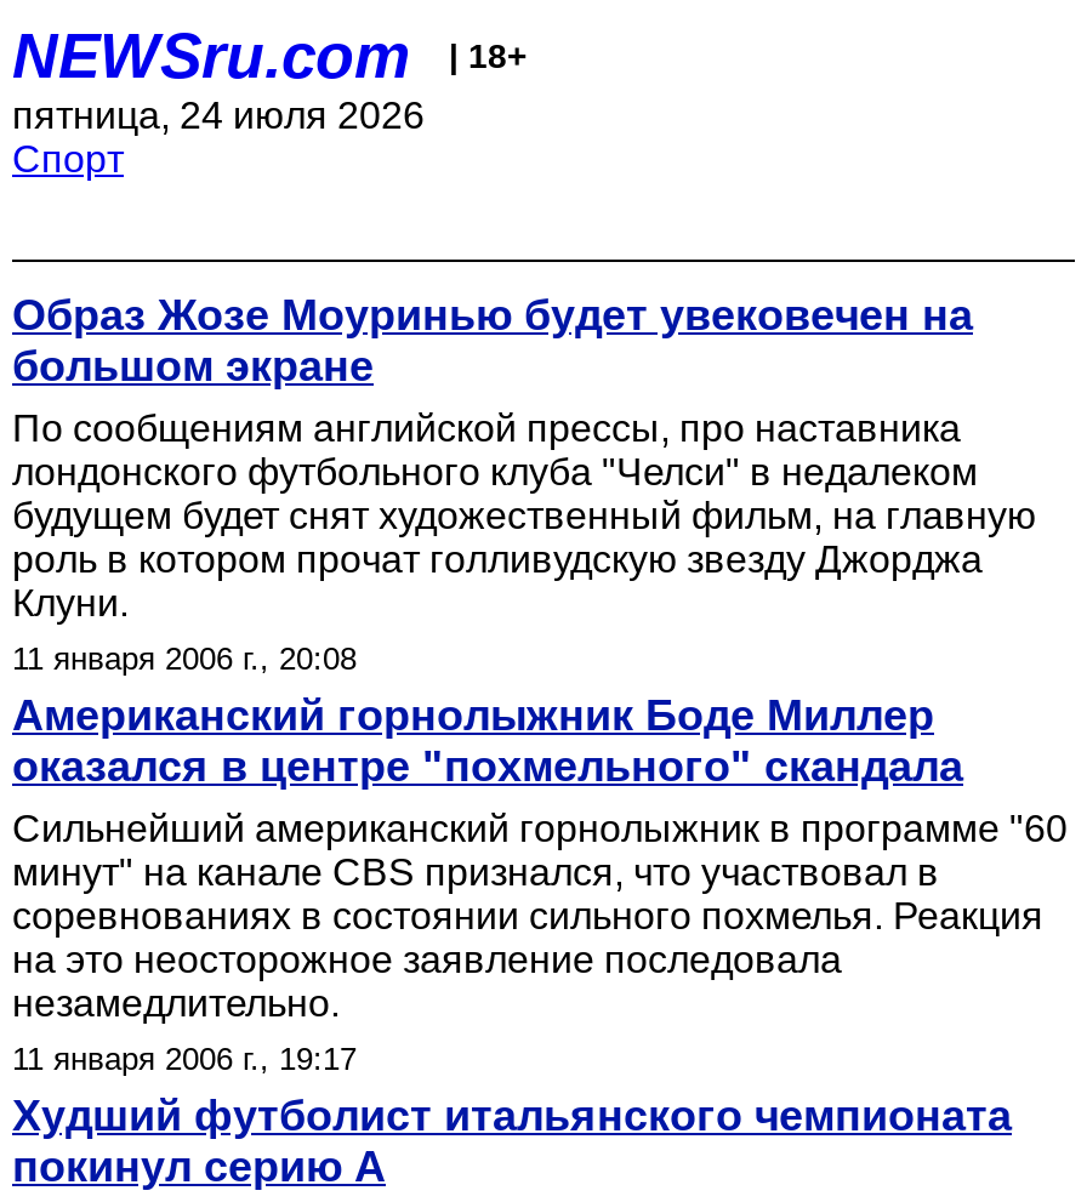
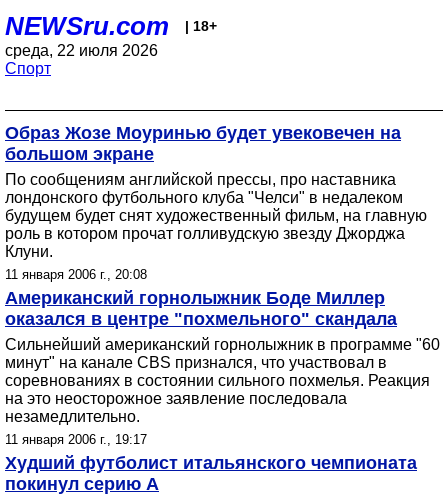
- пятница, 24 июля 2026
+ среда, 22 июля 2026
